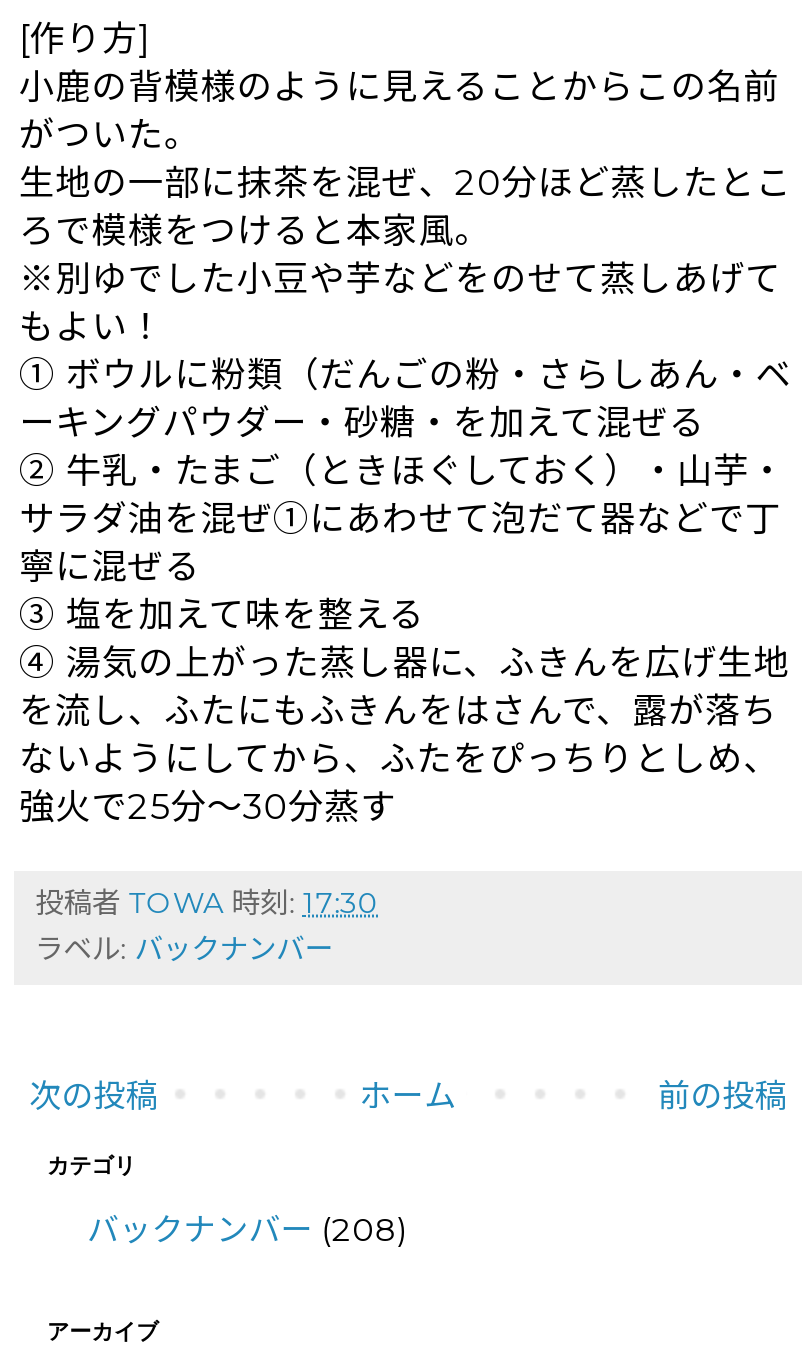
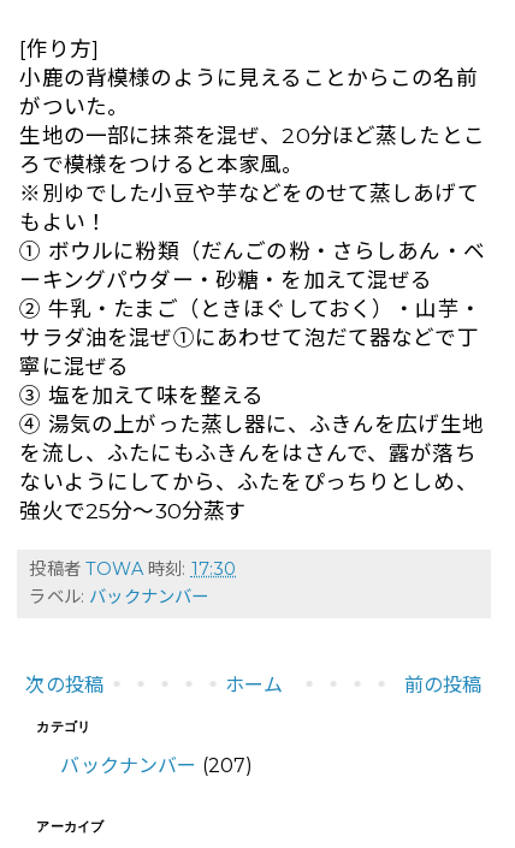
- バックナンバー (208)
+ バックナンバー (207)
